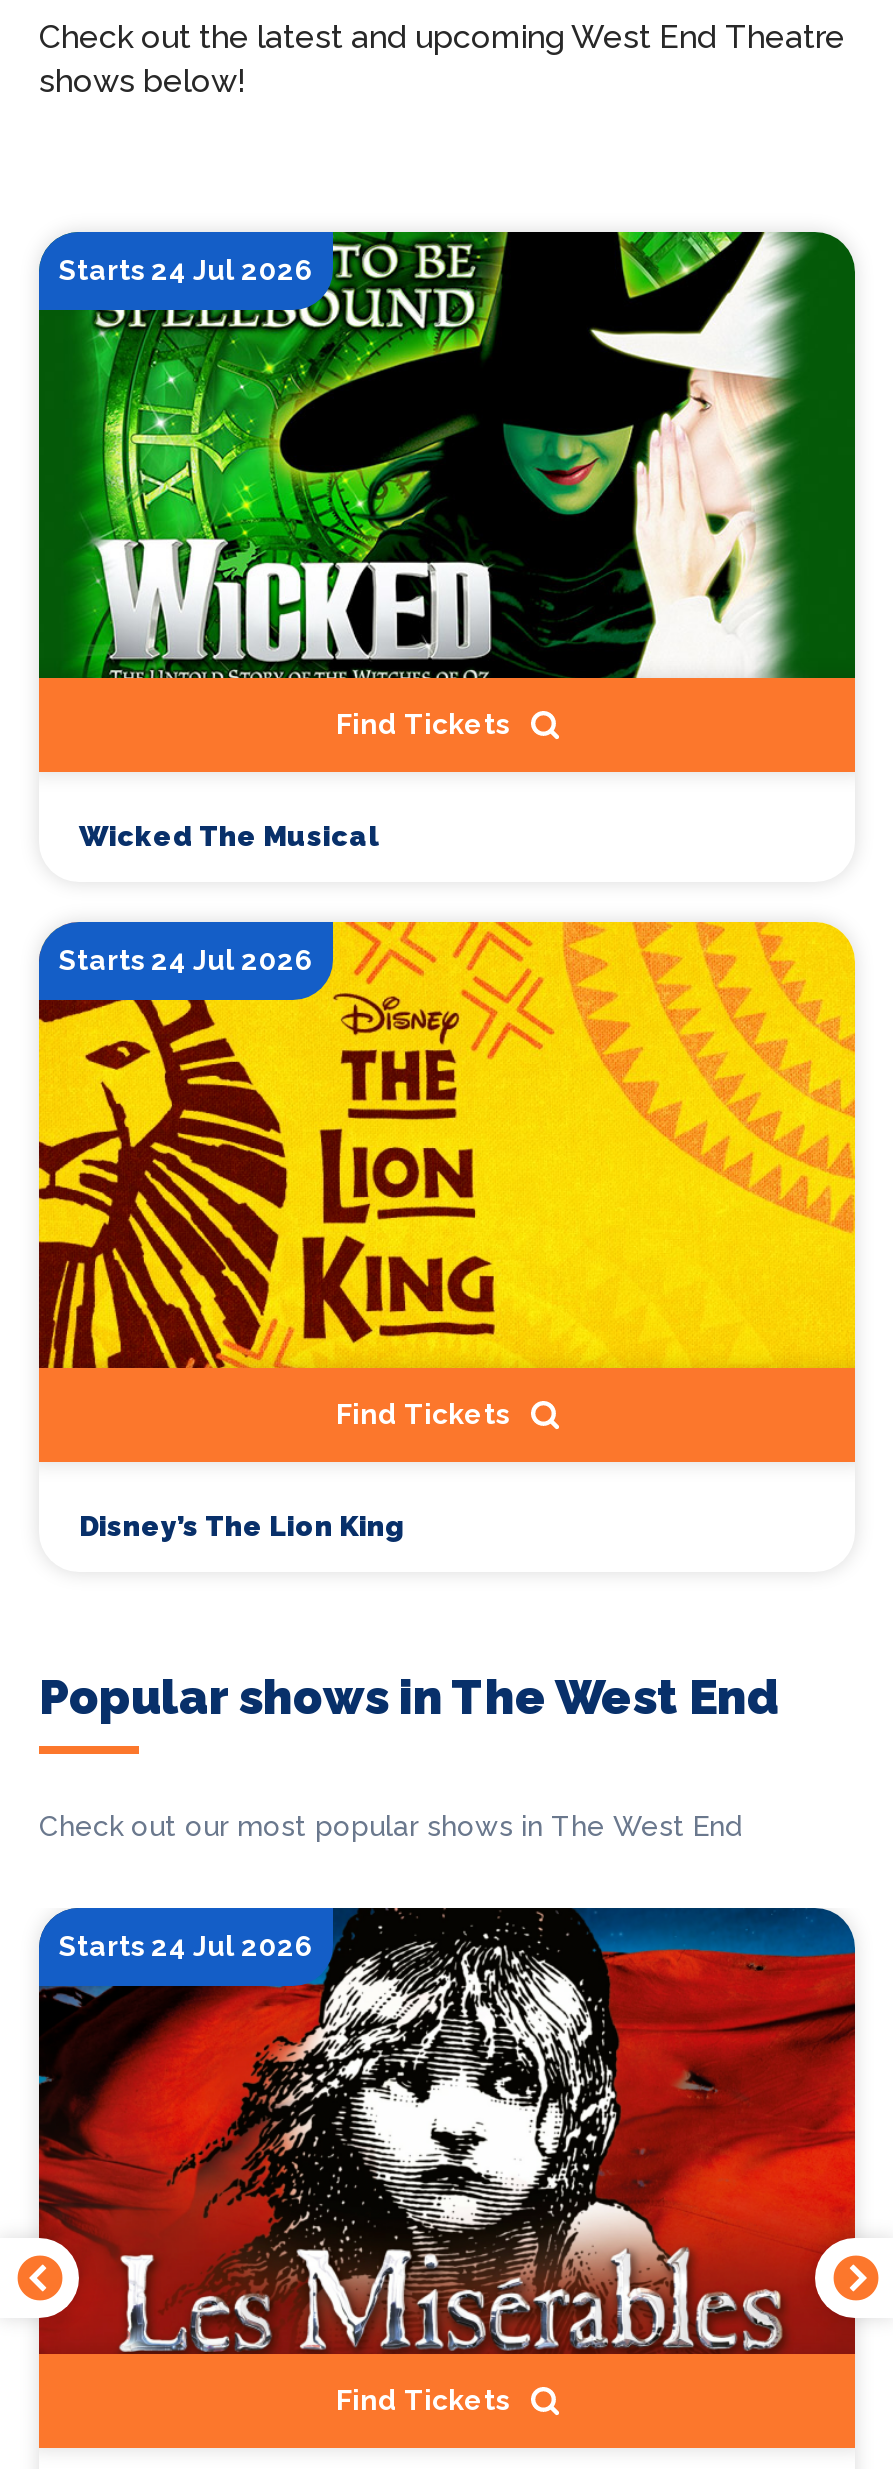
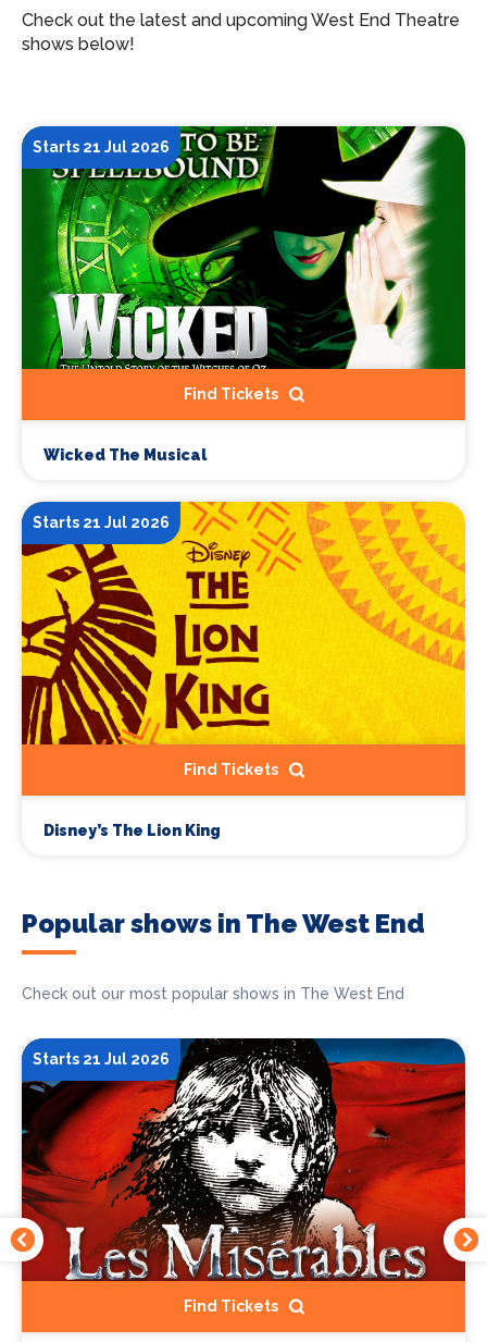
- Starts 24 Jul 2026
+ Starts 21 Jul 2026

- Starts 24 Jul 2026
+ Starts 21 Jul 2026

- Starts 24 Jul 2026
+ Starts 21 Jul 2026
